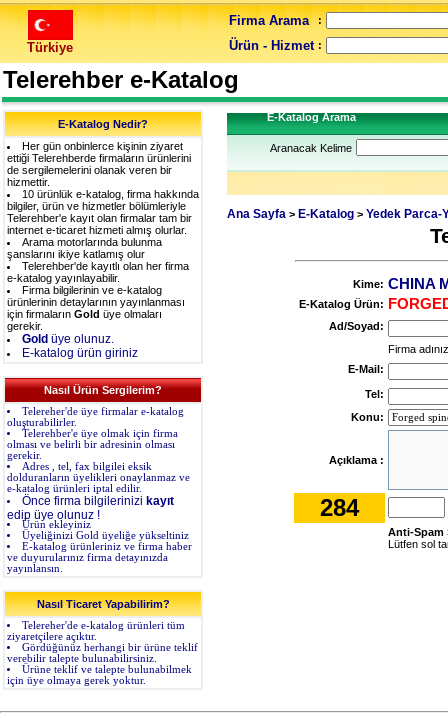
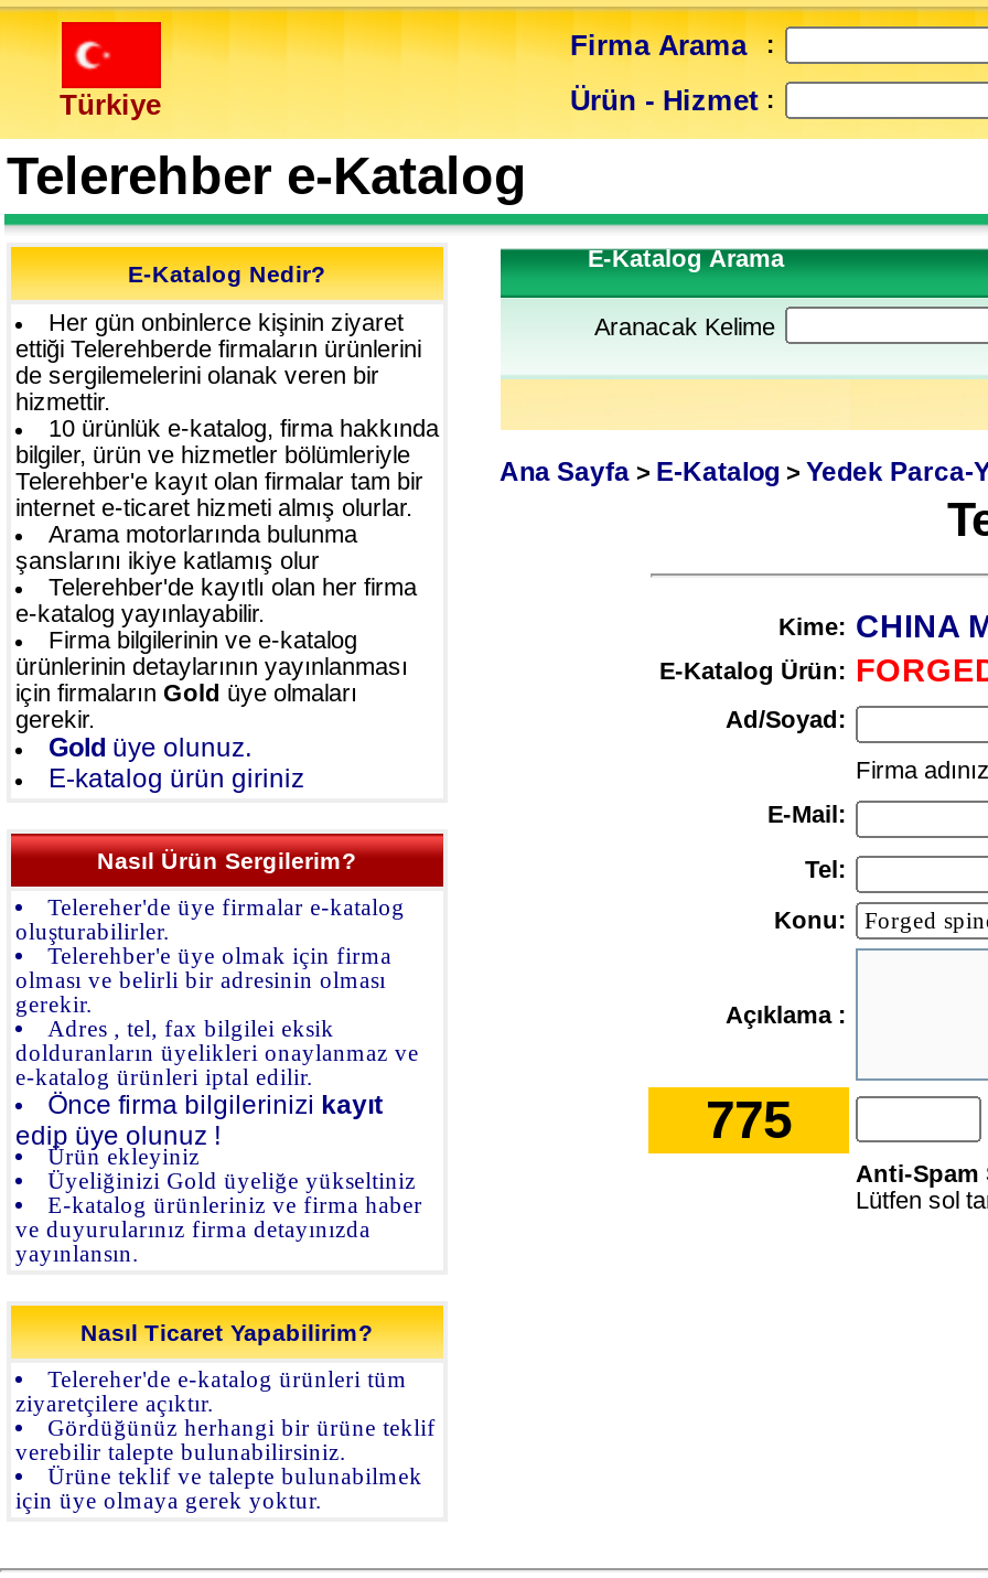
- 284
+ 775
